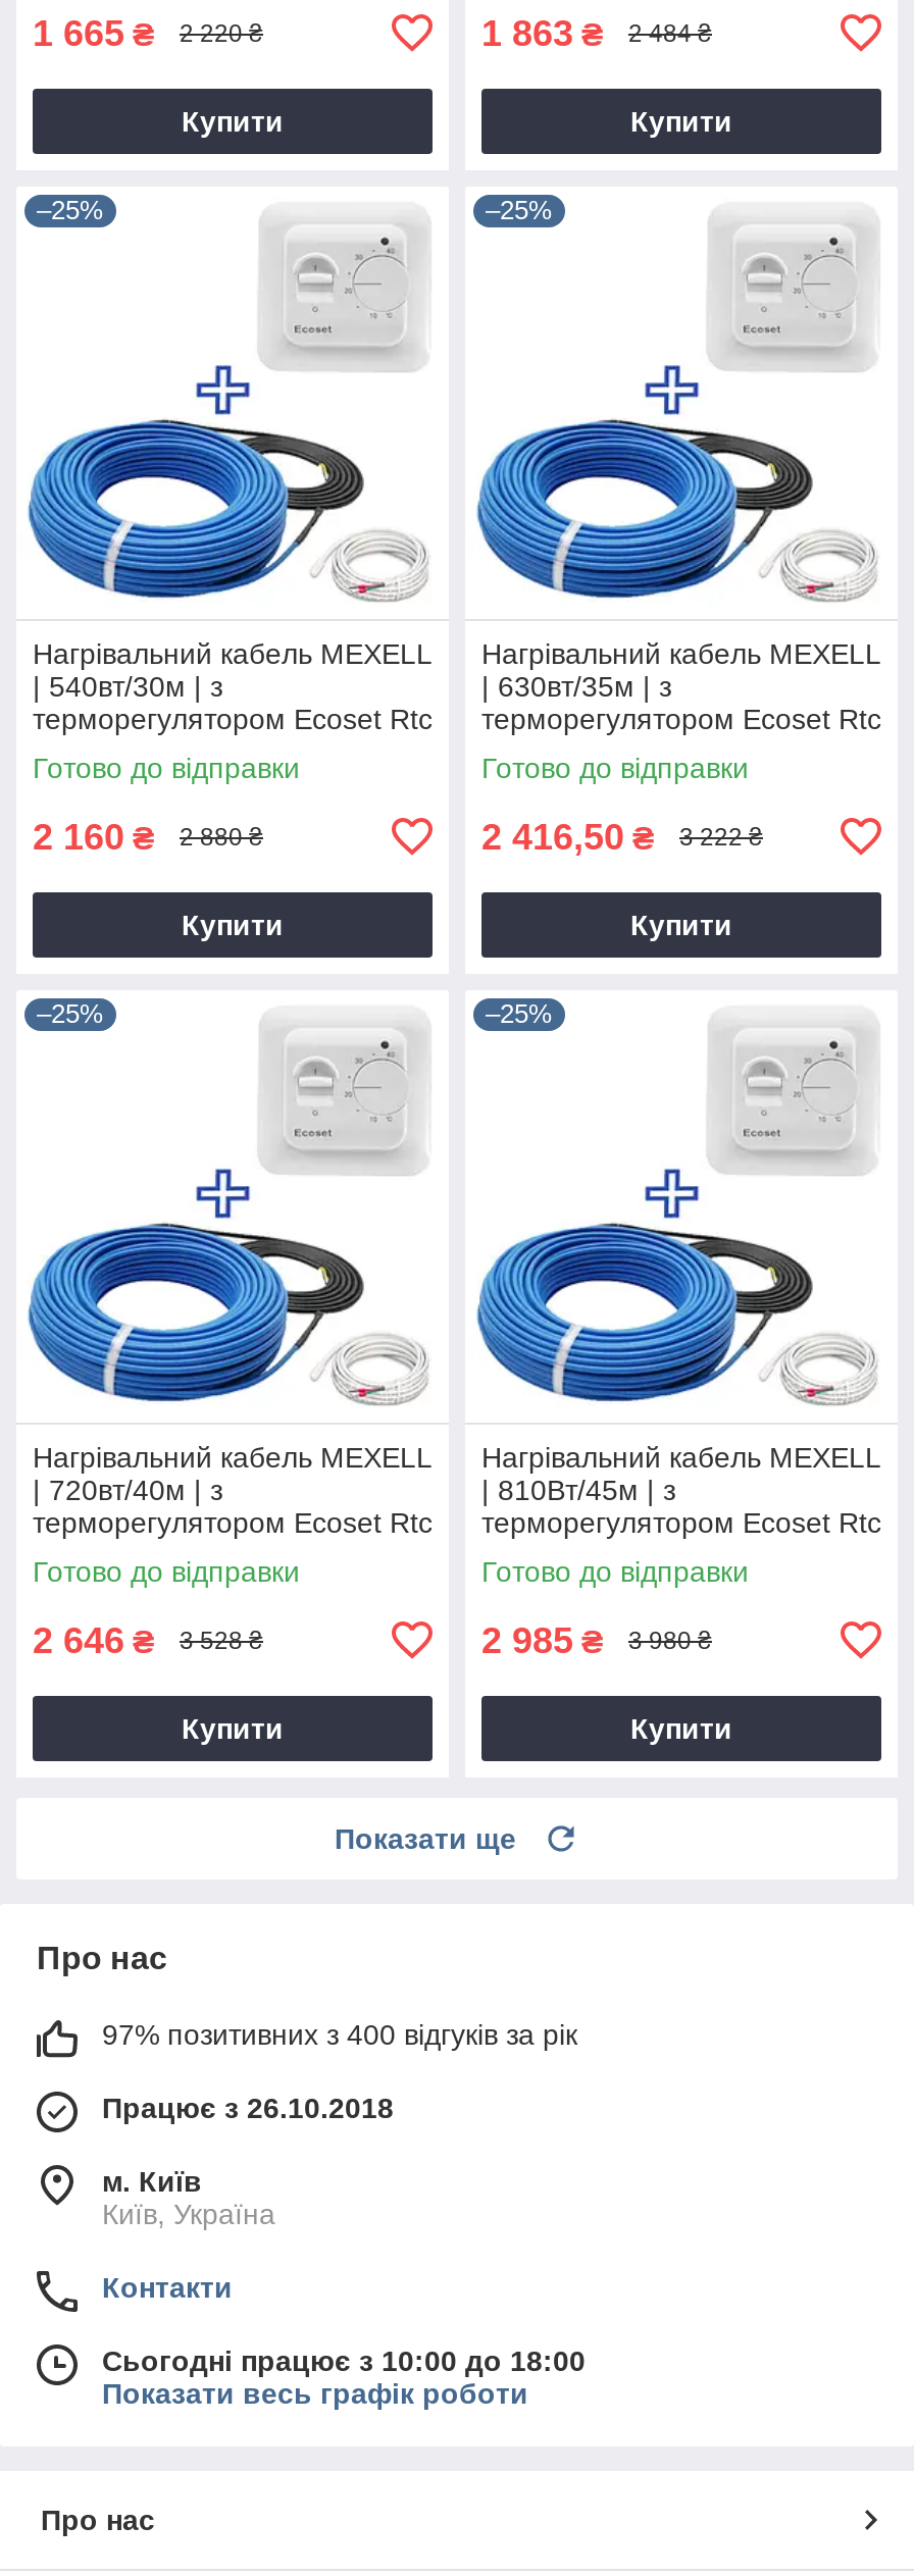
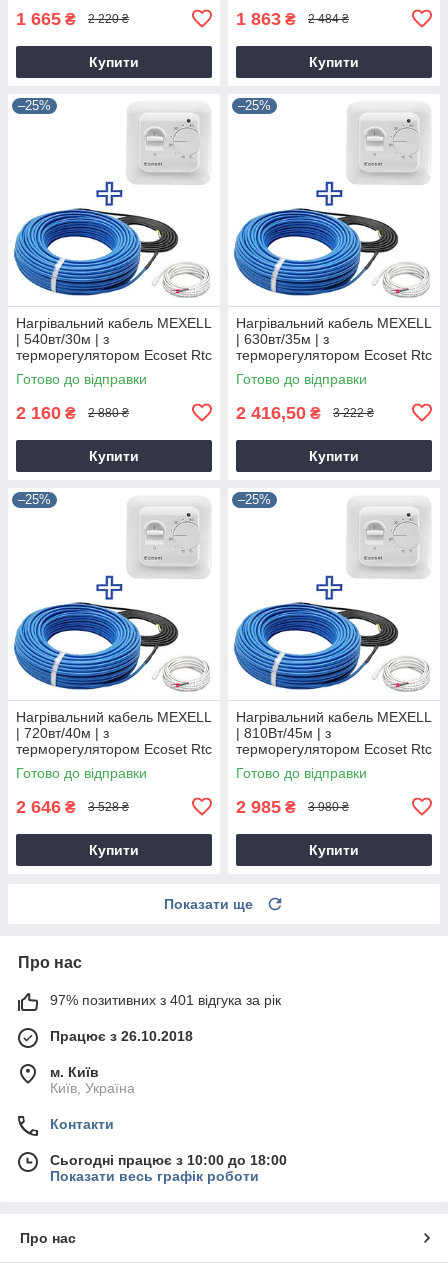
- 97% позитивних з 400 відгуків за рік
+ 97% позитивних з 401 відгука за рік
